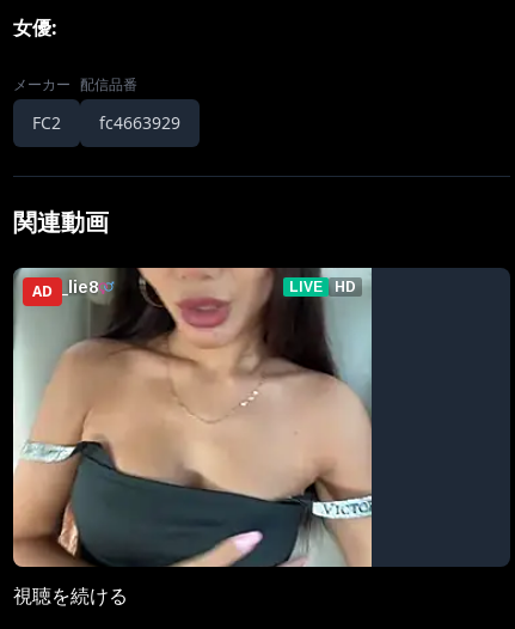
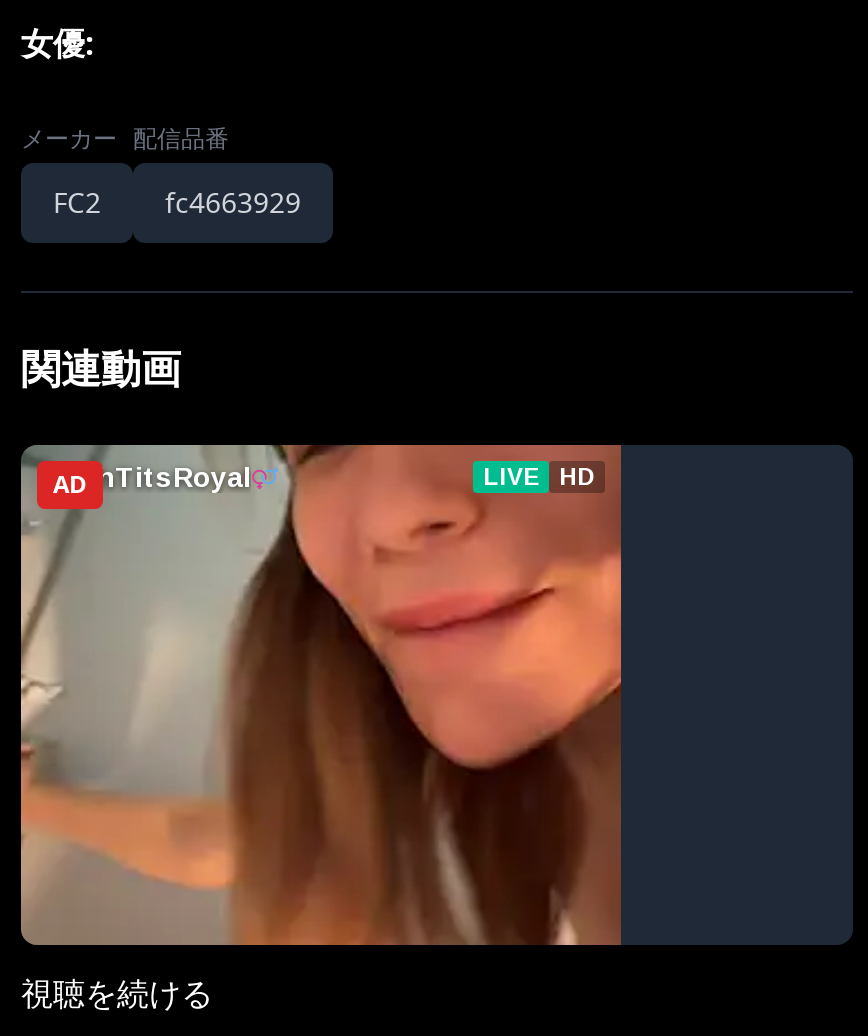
- [image]
+ [image]
